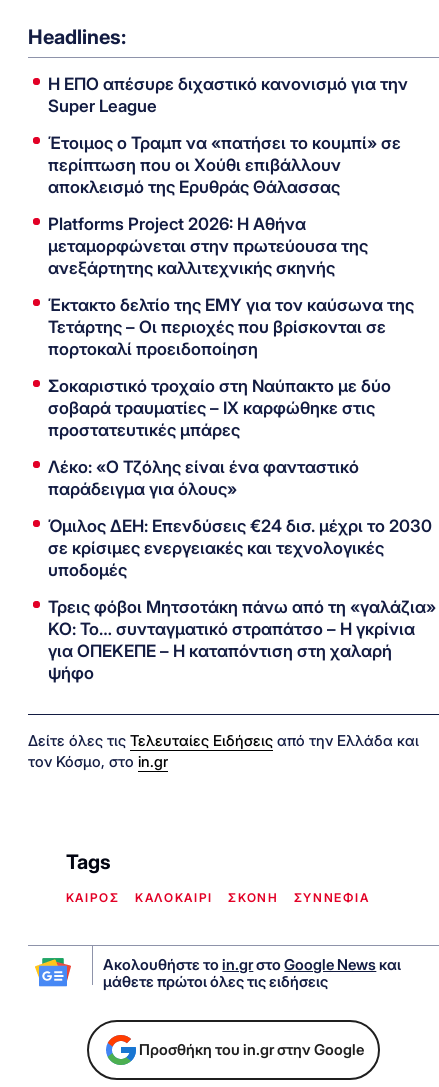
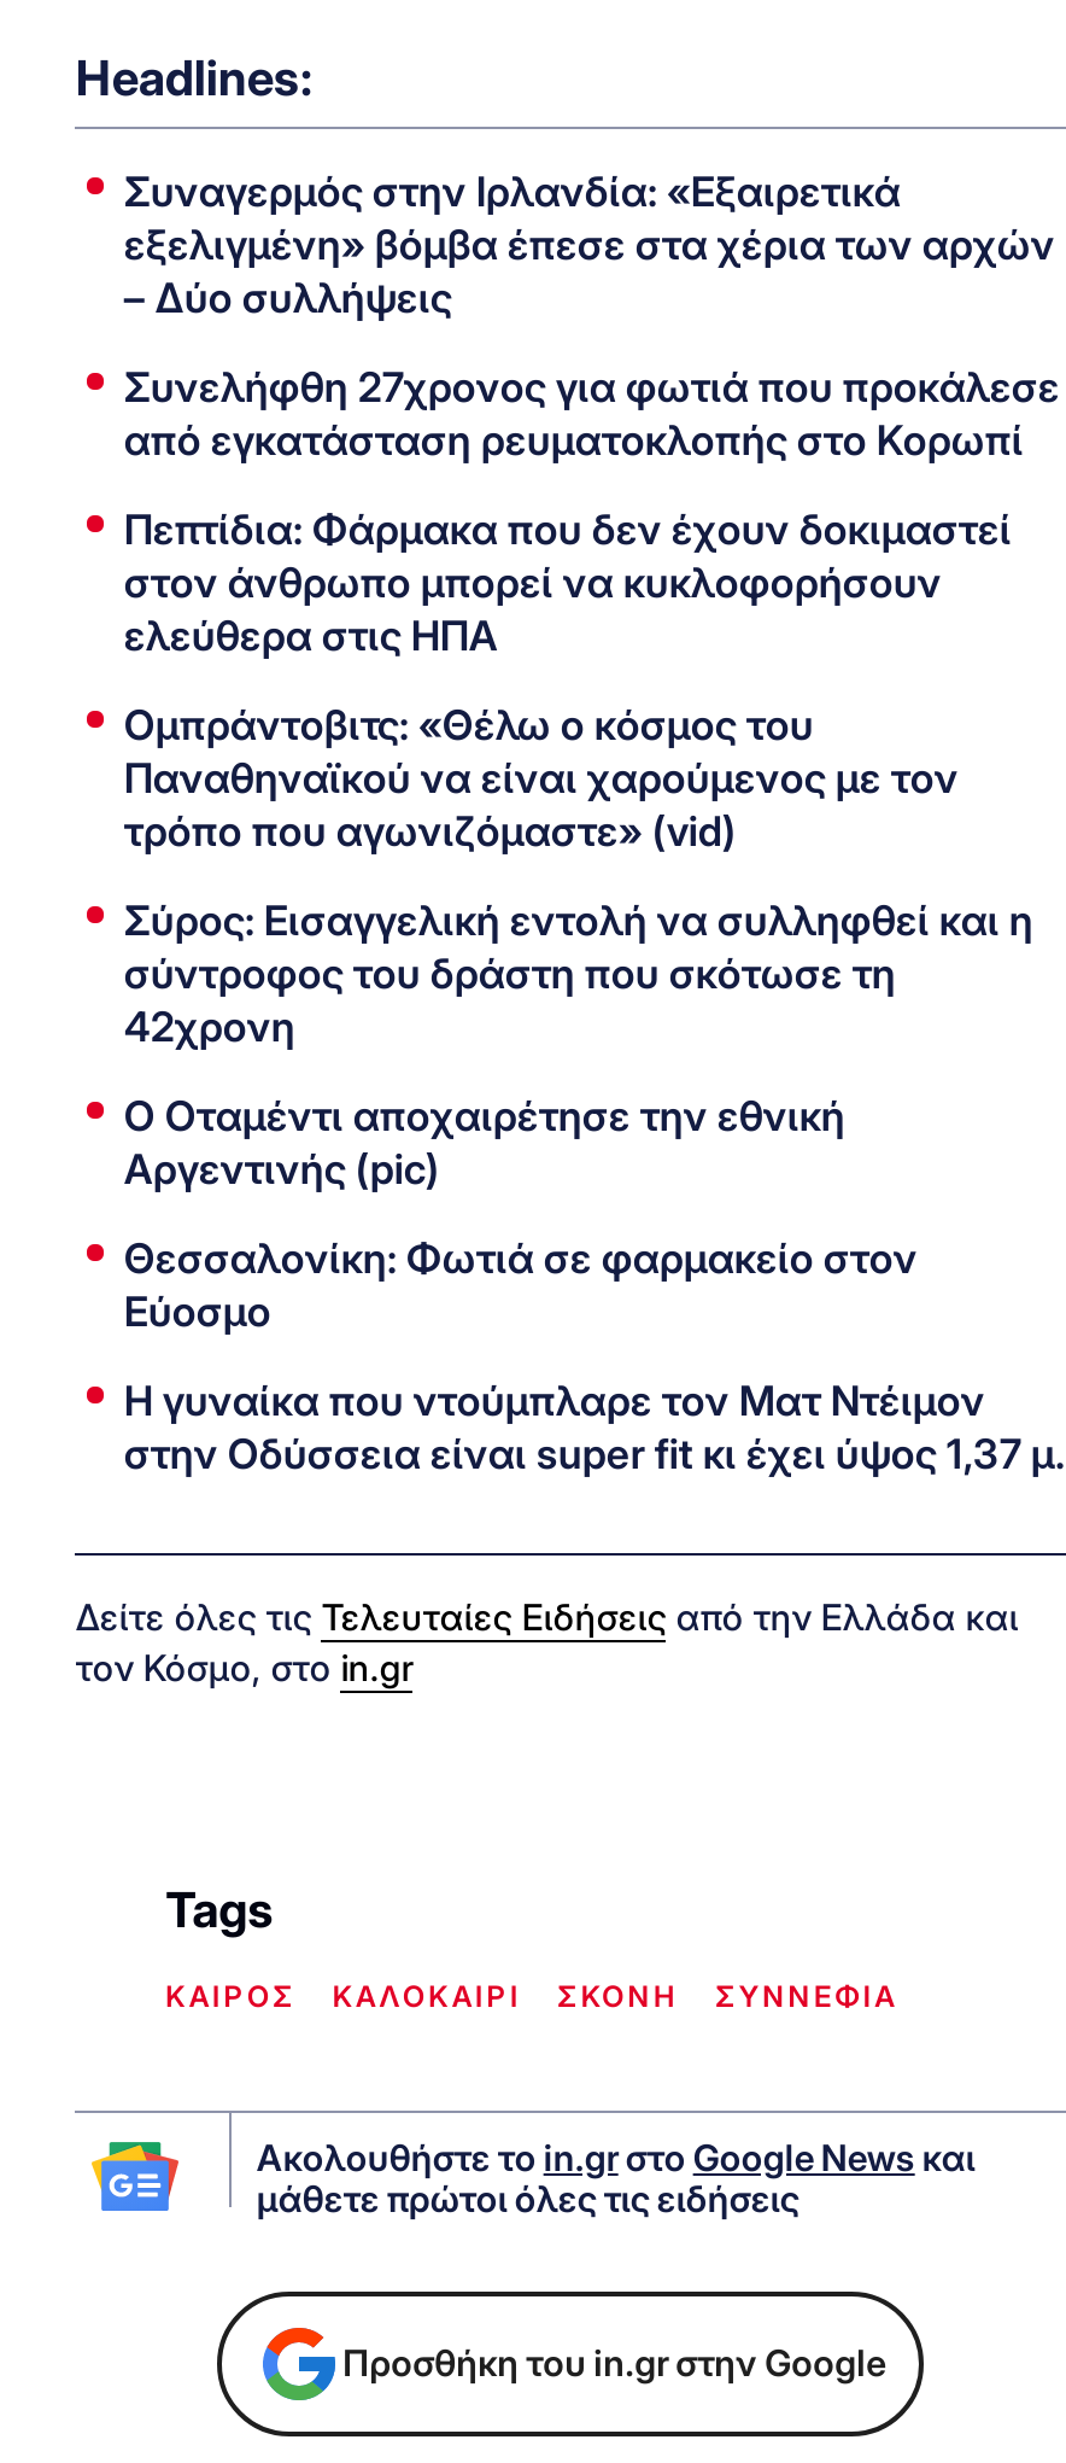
- Η ΕΠΟ απέσυρε διχαστικό κανονισμό για την
- Super League
+ Συναγερμός στην Ιρλανδία: «Εξαιρετικά
+ εξελιγμένη» βόμβα έπεσε στα χέρια των αρχών
+ – Δύο συλλήψεις

- Έτοιμος ο Τραμπ να «πατήσει το κουμπί» σε
- περίπτωση που οι Χούθι επιβάλλουν
- αποκλεισμό της Ερυθράς Θάλασσας
+ Συνελήφθη 27χρονος για φωτιά που προκάλεσε
+ από εγκατάσταση ρευματοκλοπής στο Κορωπί

- Platforms Project 2026: Η Αθήνα
- μεταμορφώνεται στην πρωτεύουσα της
- ανεξάρτητης καλλιτεχνικής σκηνής
+ Πεπτίδια: Φάρμακα που δεν έχουν δοκιμαστεί
+ στον άνθρωπο μπορεί να κυκλοφορήσουν
+ ελεύθερα στις ΗΠΑ

- Έκτακτο δελτίο της ΕΜΥ για τον καύσωνα της
- Τετάρτης – Οι περιοχές που βρίσκονται σε
- πορτοκαλί προειδοποίηση
+ Ομπράντοβιτς: «Θέλω ο κόσμος του
+ Παναθηναϊκού να είναι χαρούμενος με τον
+ τρόπο που αγωνιζόμαστε» (vid)

- Σοκαριστικό τροχαίο στη Ναύπακτο με δύο
- σοβαρά τραυματίες – ΙΧ καρφώθηκε στις
- προστατευτικές μπάρες
+ Σύρος: Εισαγγελική εντολή να συλληφθεί και η
+ σύντροφος του δράστη που σκότωσε τη
+ 42χρονη

- Λέκο: «Ο Τζόλης είναι ένα φανταστικό
- παράδειγμα για όλους»
+ Ο Οταμέντι αποχαιρέτησε την εθνική
+ Αργεντινής (pic)

- Όμιλος ΔΕΗ: Επενδύσεις €24 δισ. μέχρι το 2030
- σε κρίσιμες ενεργειακές και τεχνολογικές
- υποδομές
+ Θεσσαλονίκη: Φωτιά σε φαρμακείο στον
+ Εύοσμο

- Τρεις φόβοι Μητσοτάκη πάνω από τη «γαλάζια»
- ΚΟ: Το… συνταγματικό στραπάτσο – Η γκρίνια
- για ΟΠΕΚΕΠΕ – Η καταπόντιση στη χαλαρή
- ψήφο
+ Η γυναίκα που ντούμπλαρε τον Ματ Ντέιμον
+ στην Οδύσσεια είναι super fit κι έχει ύψος 1,37 μ.
